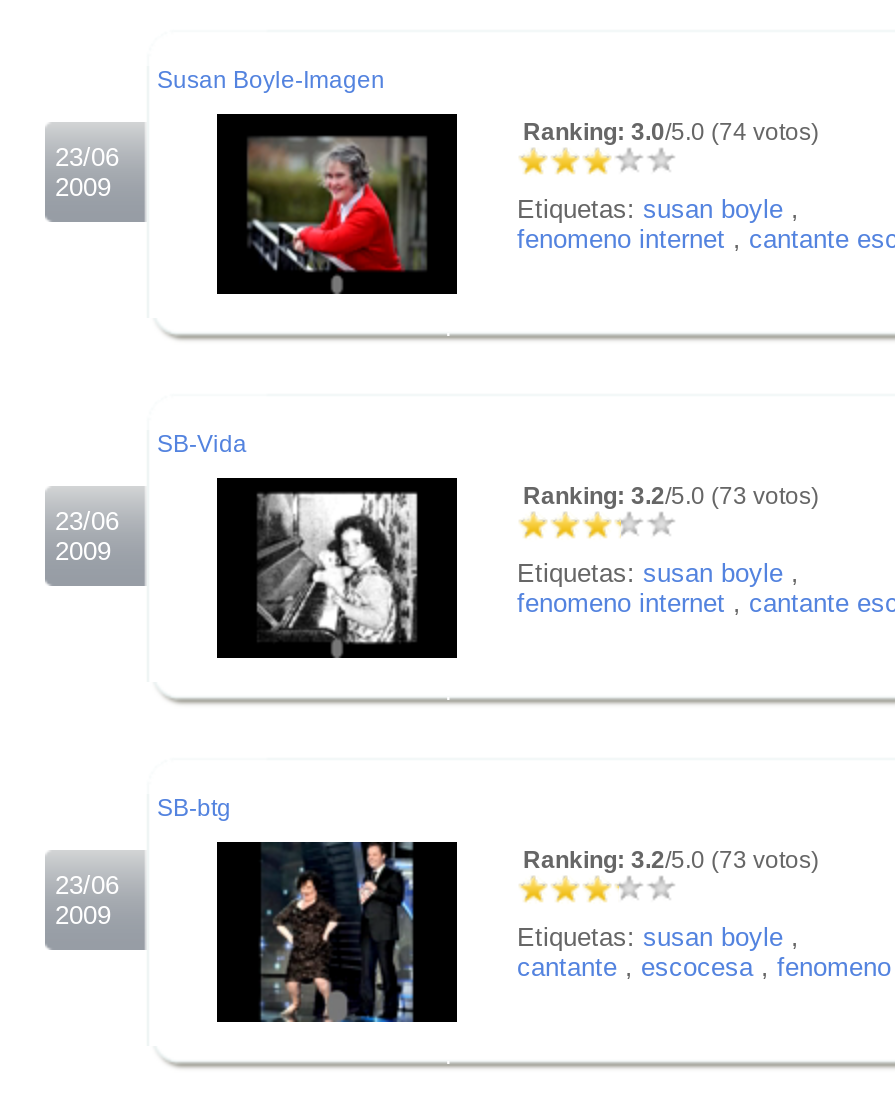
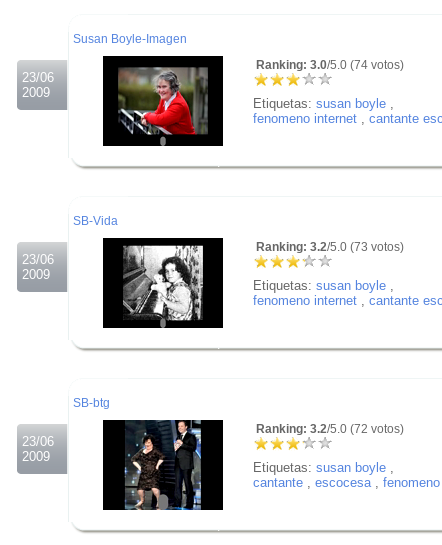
- Ranking: 3.2/5.0 (73 votos)
+ Ranking: 3.2/5.0 (72 votos)
